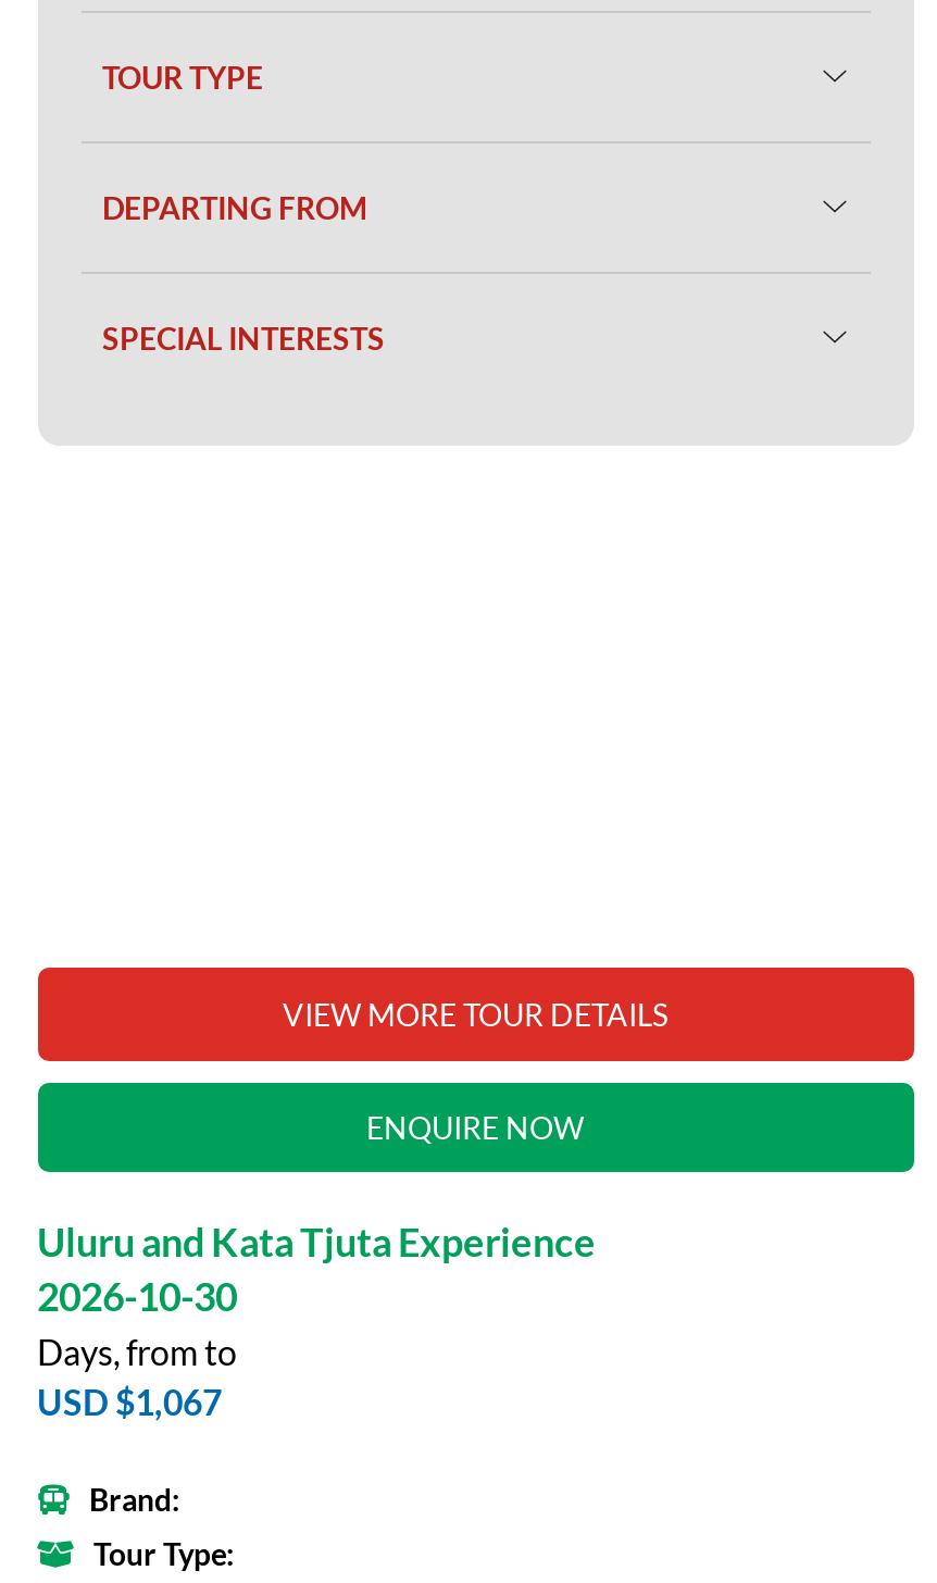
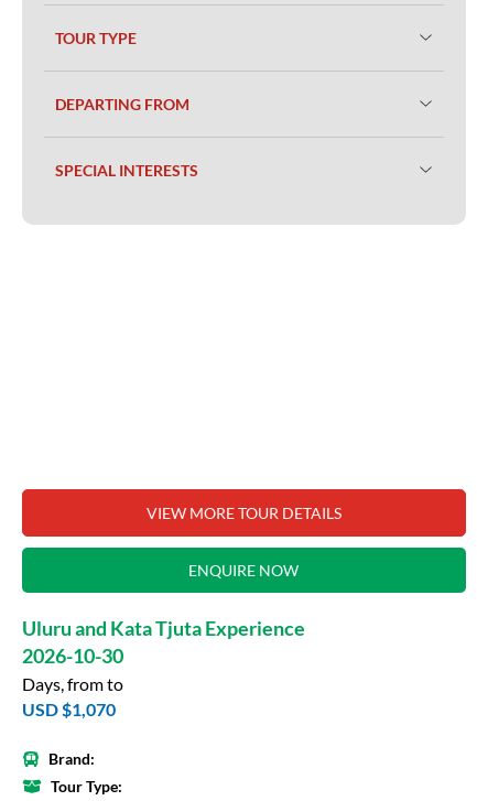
- USD $1,067
+ USD $1,070
